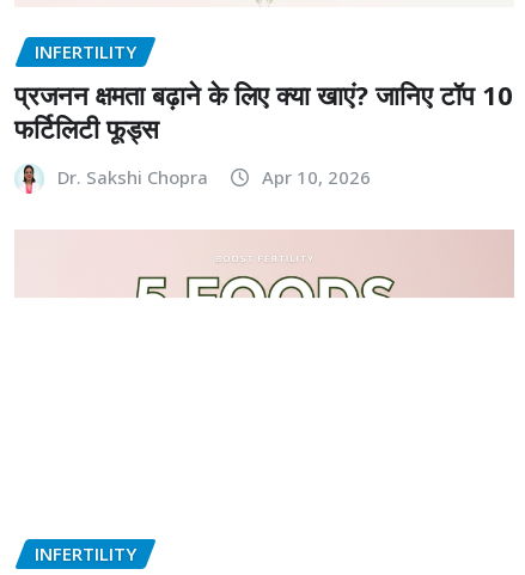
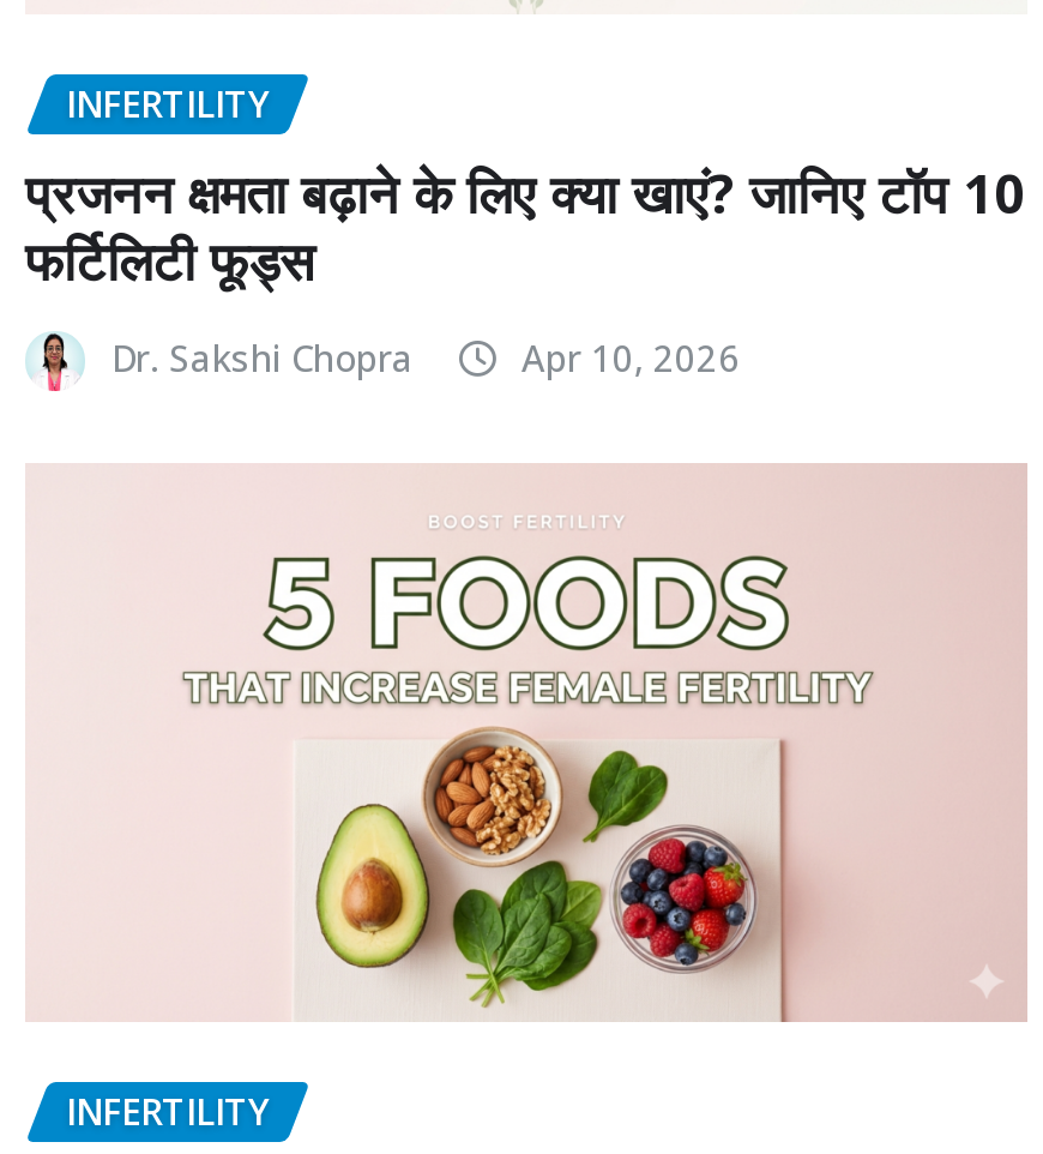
+ [image]
